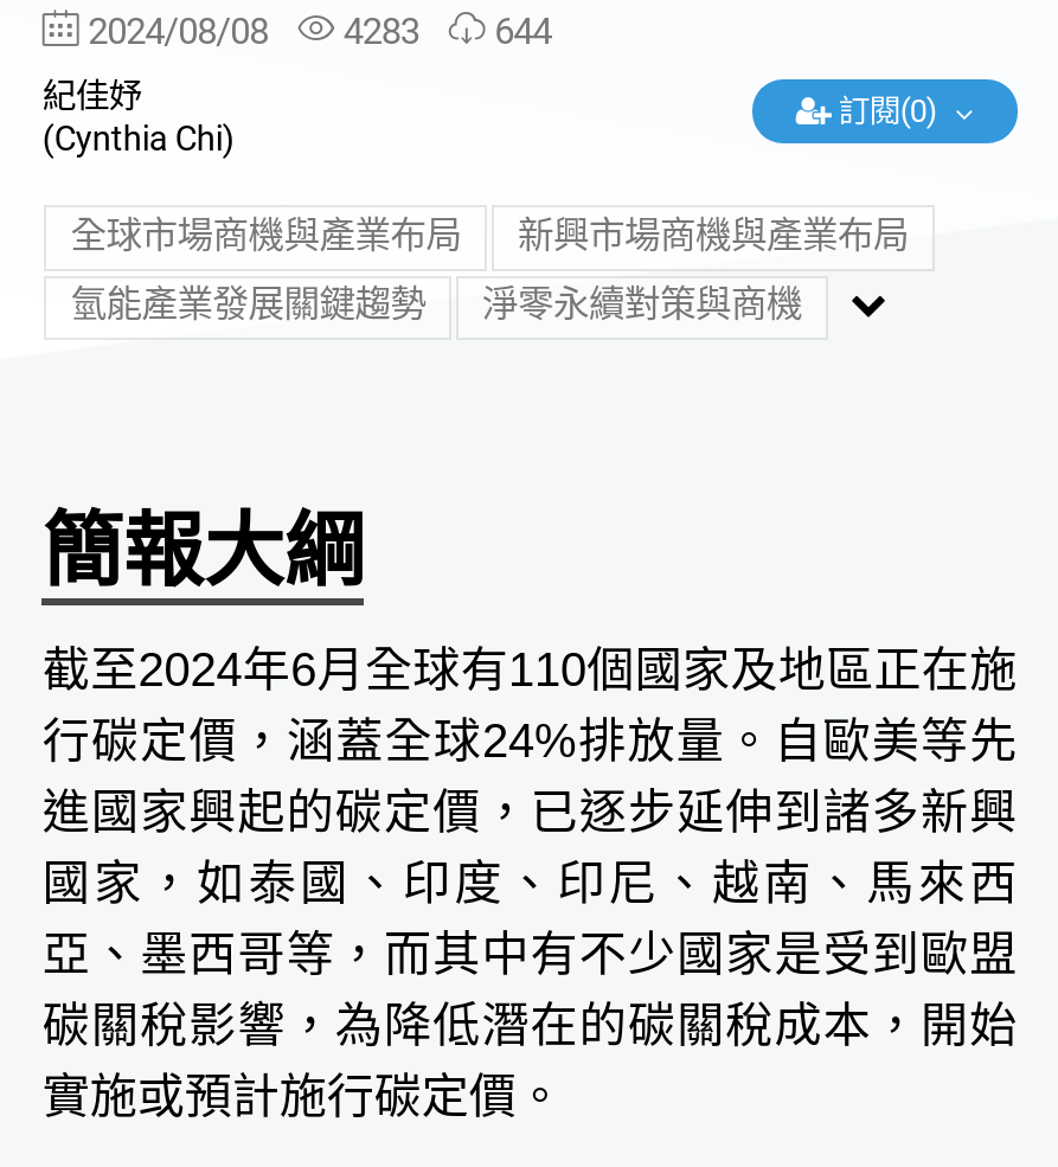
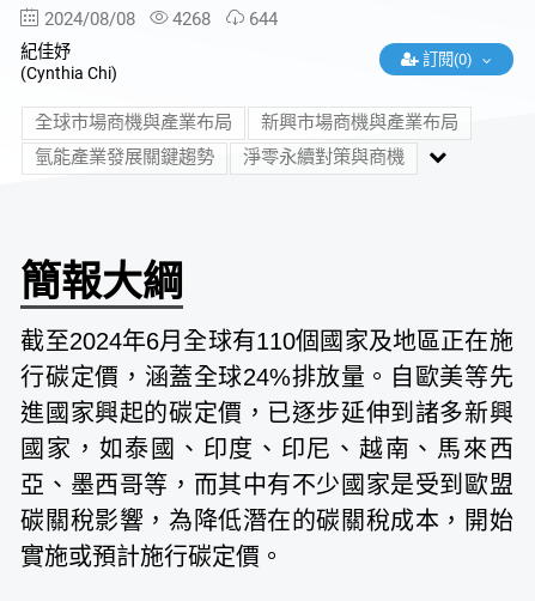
- 2024/08/08 4283 644
+ 2024/08/08 4268 644
